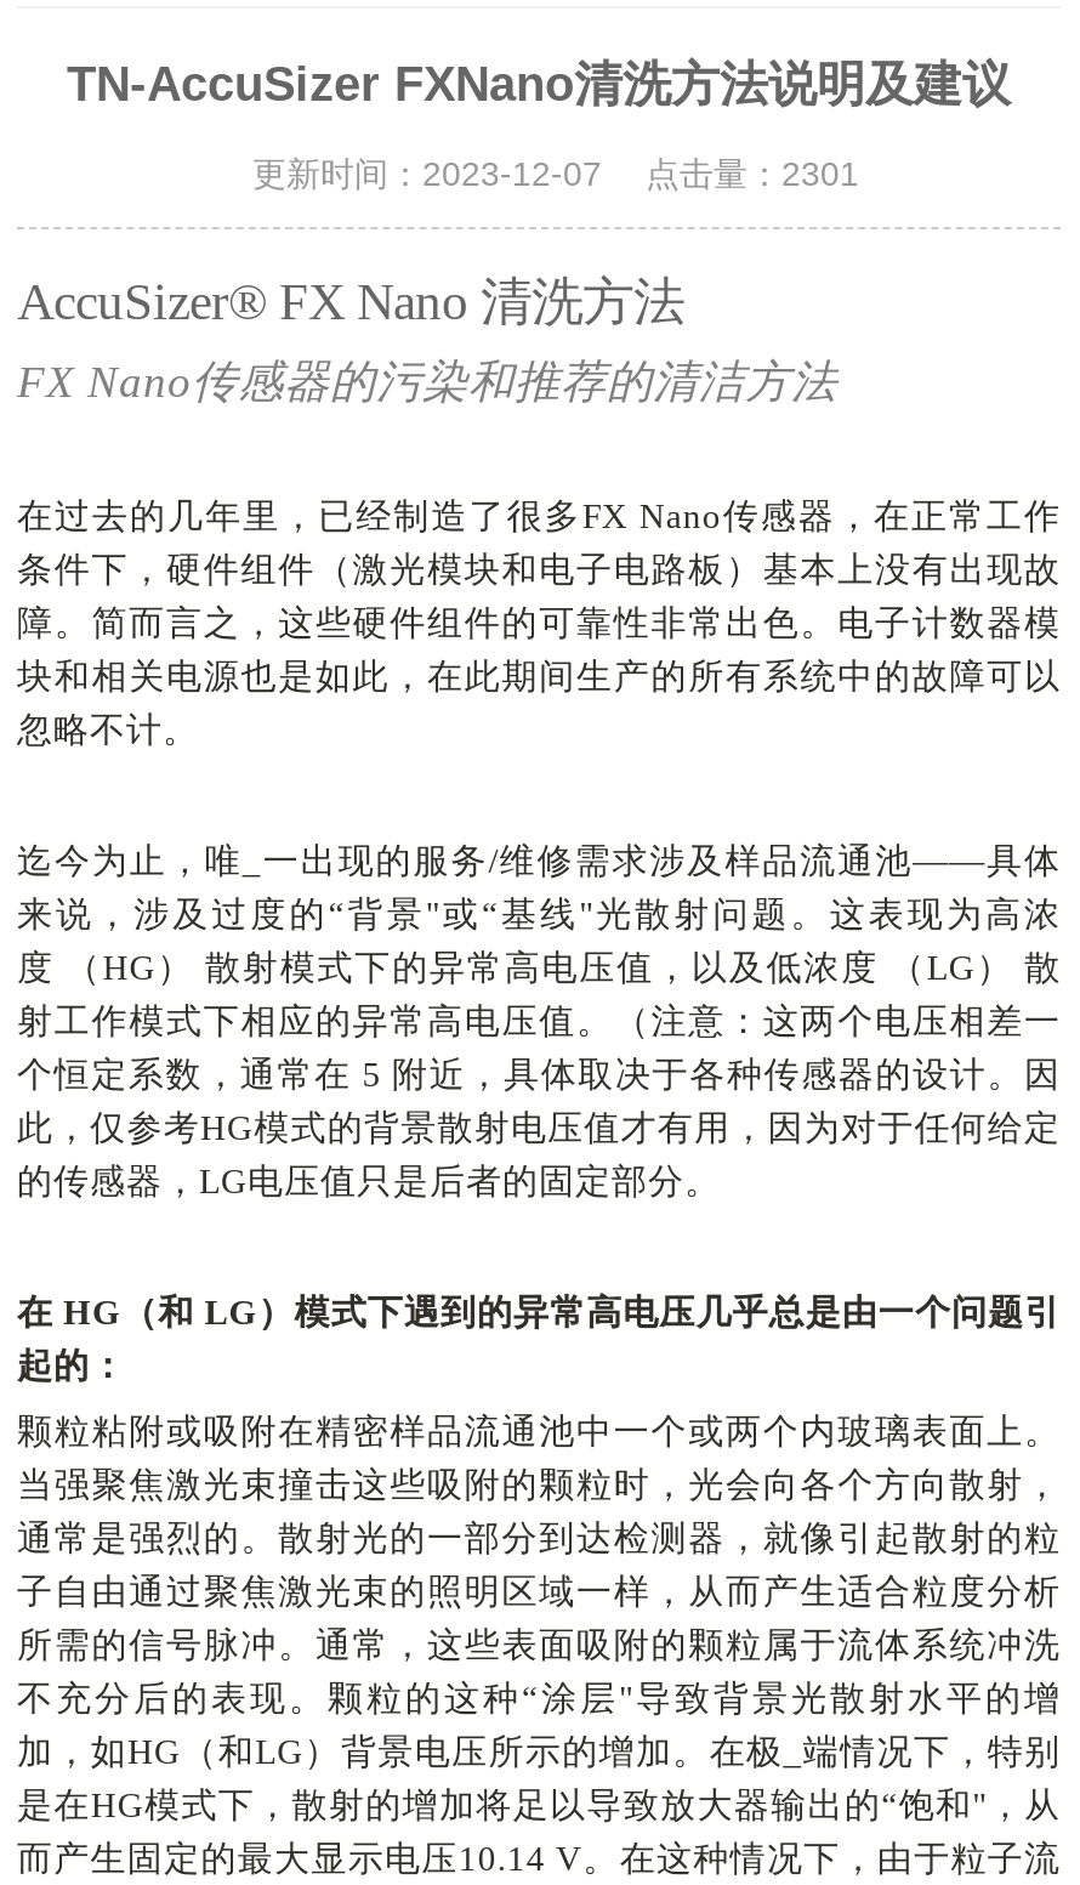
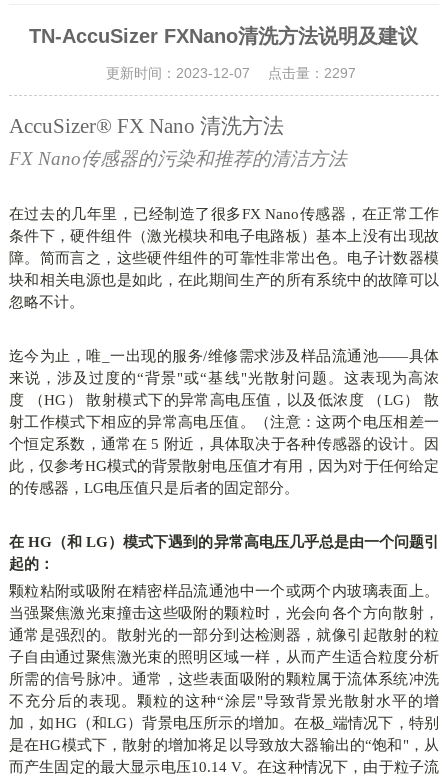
- 更新时间：2023-12-07 点击量：2301
+ 更新时间：2023-12-07 点击量：2297
